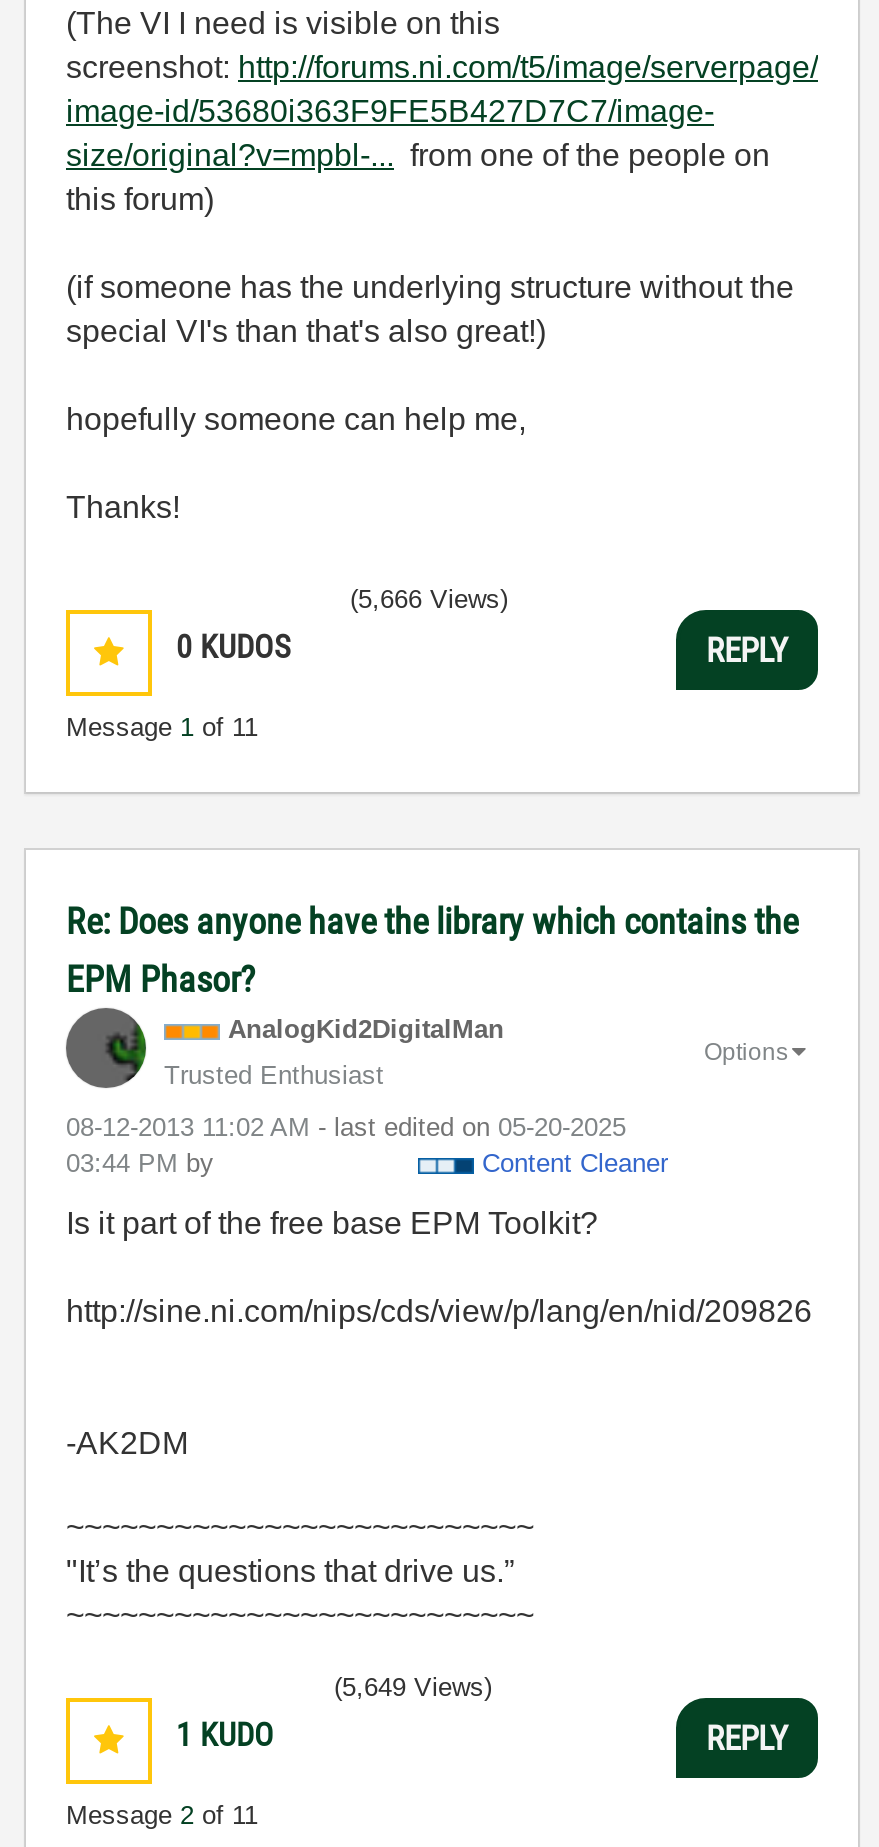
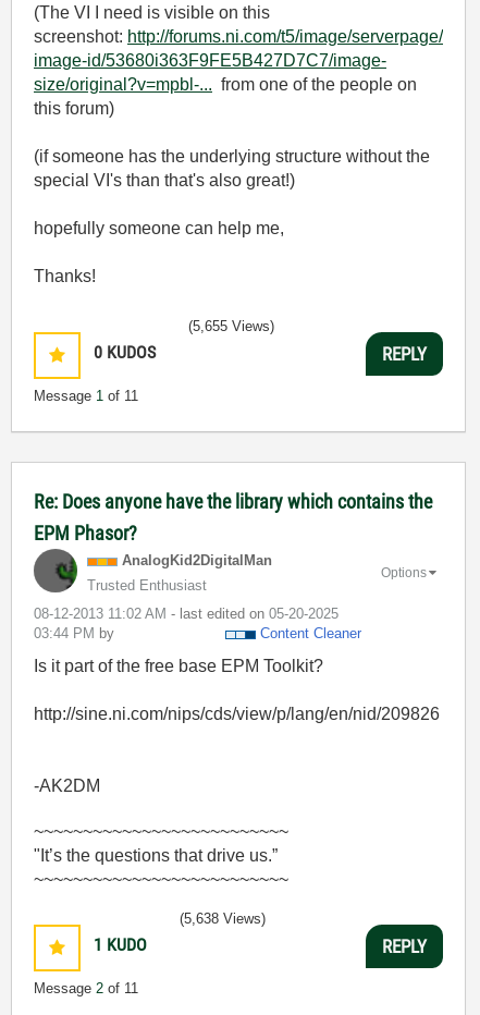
- (5,666 Views)
+ (5,655 Views)

- (5,649 Views)
+ (5,638 Views)
